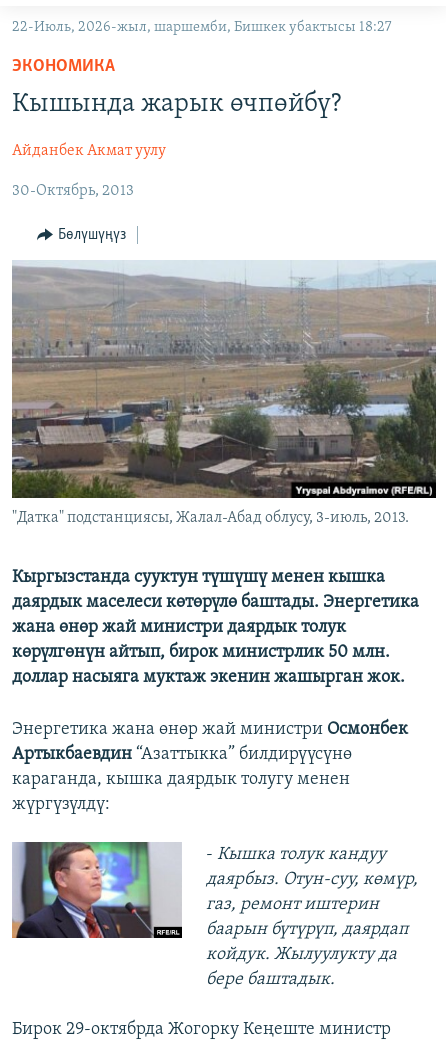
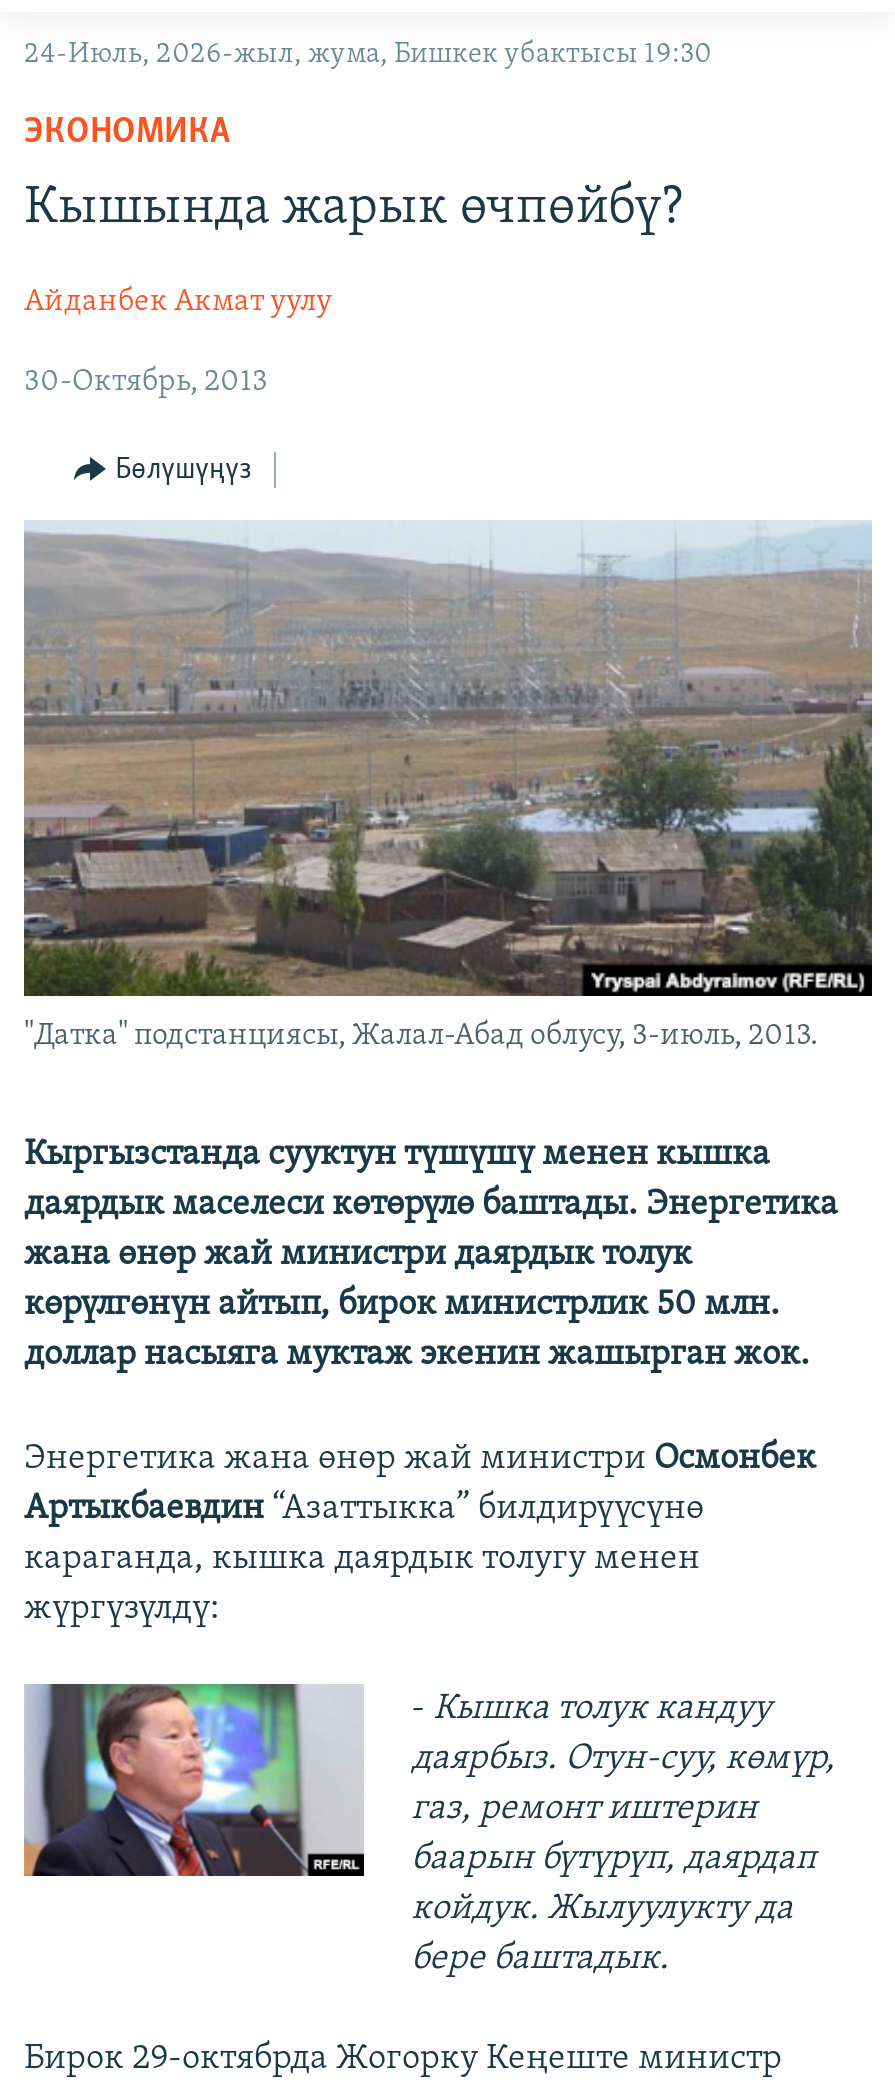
- 22-Июль, 2026-жыл, шаршемби, Бишкек убактысы 18:27
+ 24-Июль, 2026-жыл, жума, Бишкек убактысы 19:30
